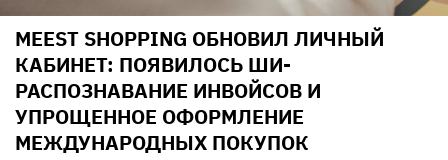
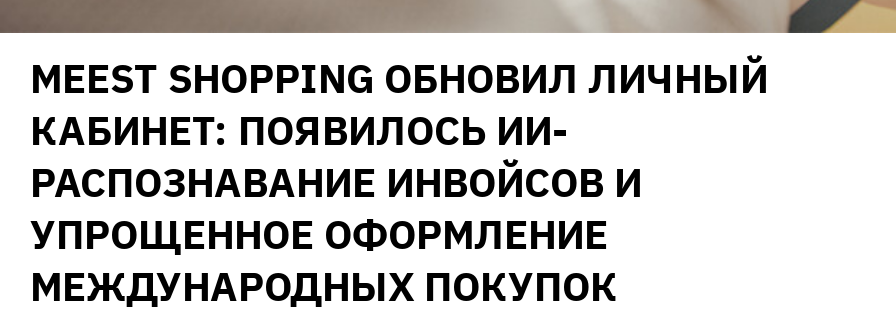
- КАБИНЕТ: ПОЯВИЛОСЬ ШИ-
+ КАБИНЕТ: ПОЯВИЛОСЬ ИИ-
